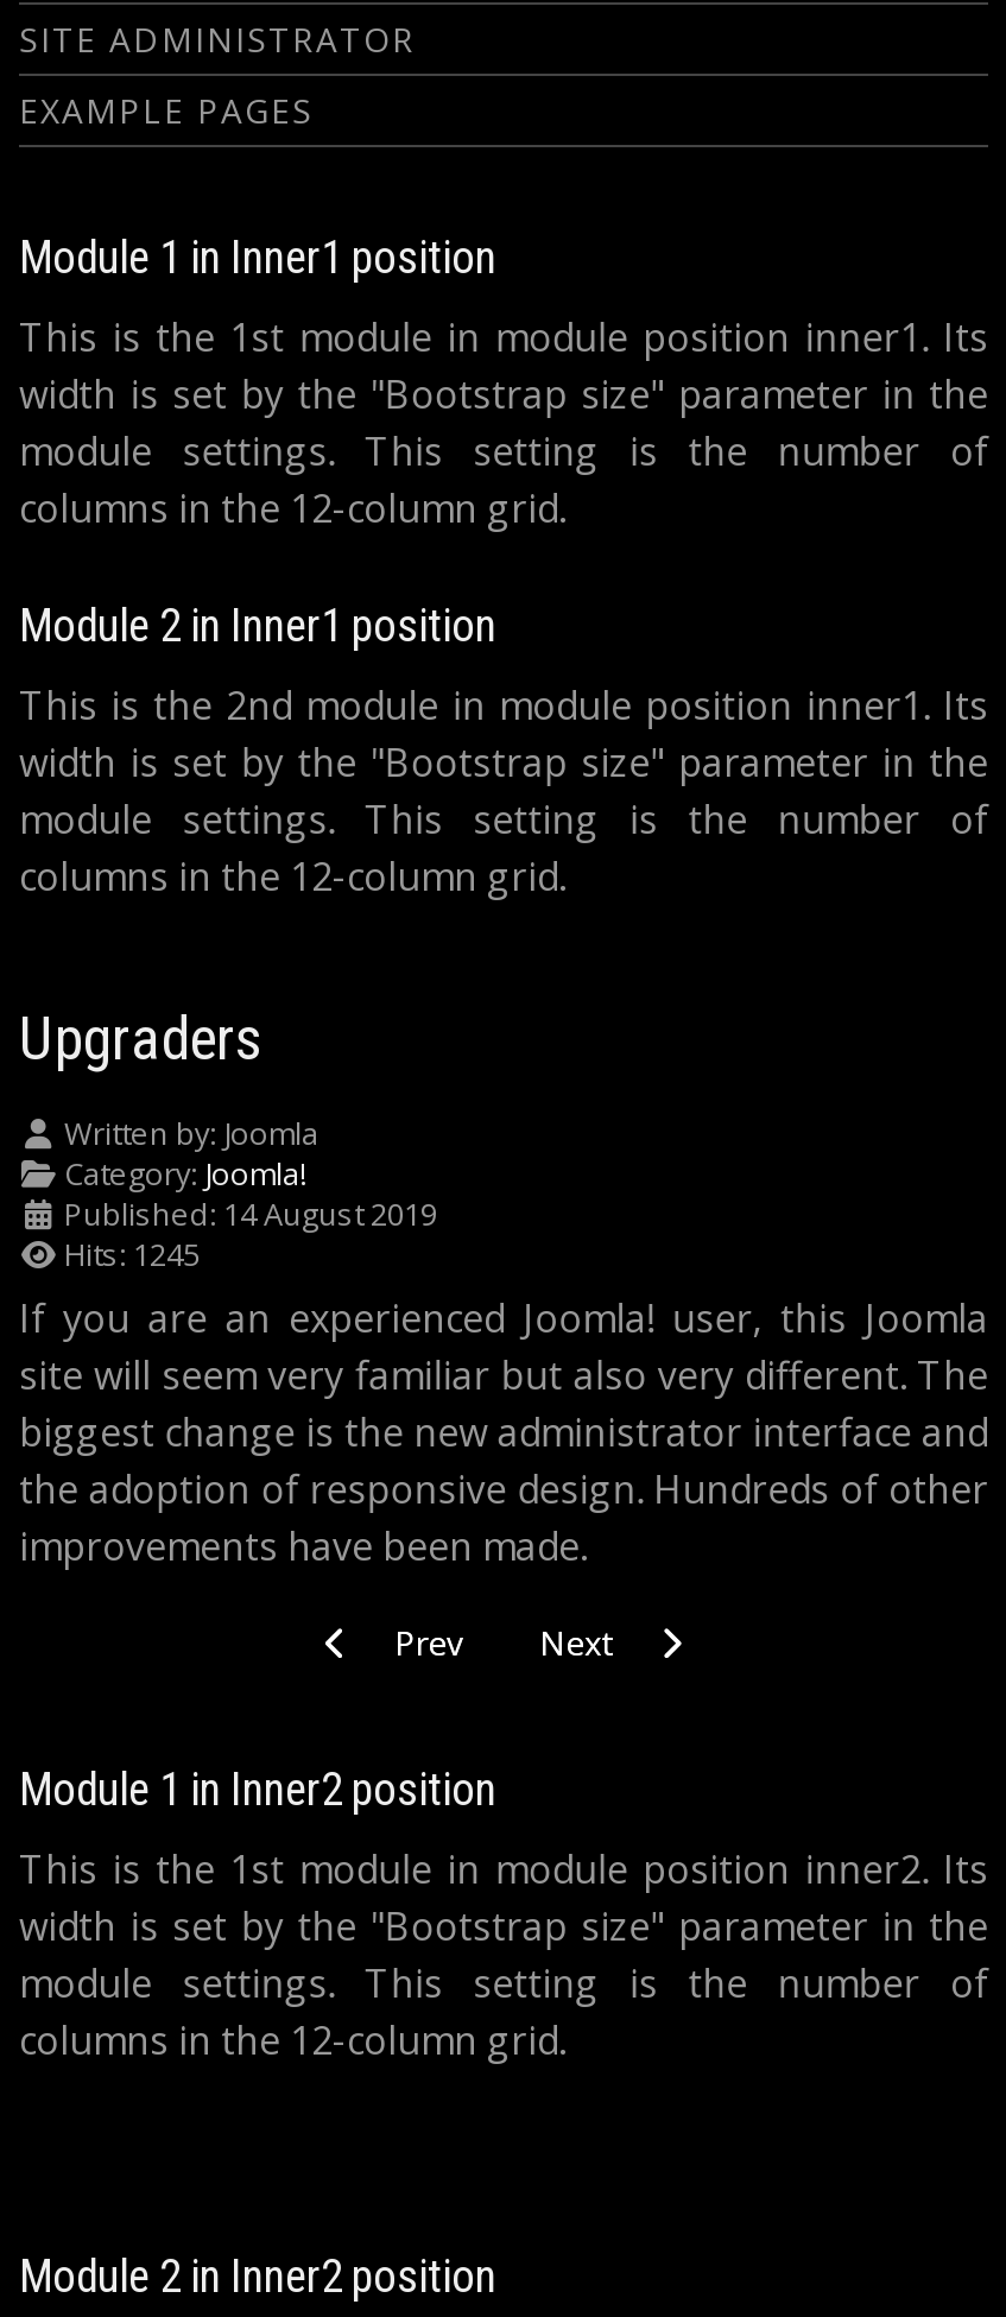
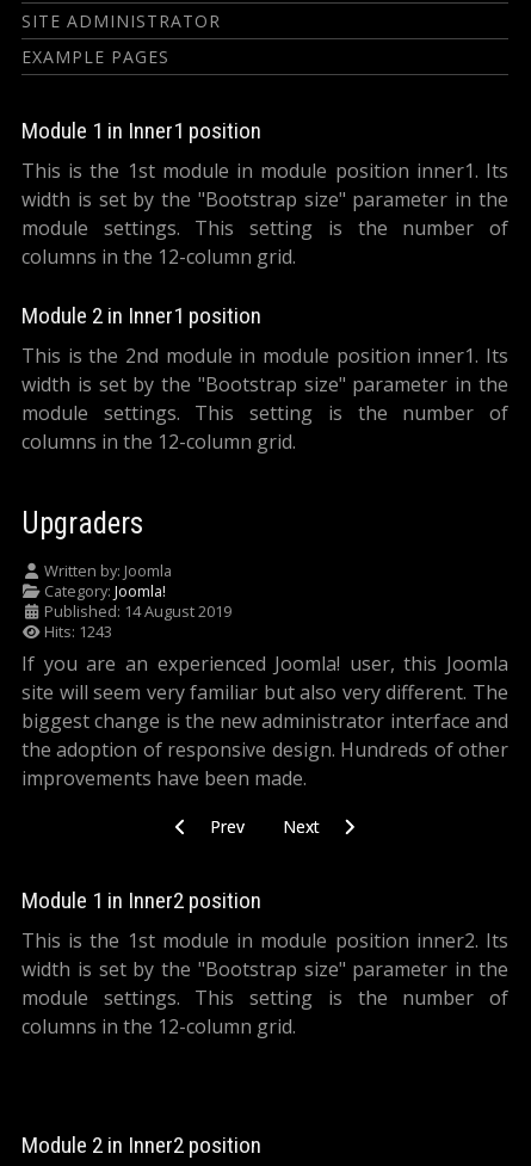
- Hits: 1245
+ Hits: 1243
